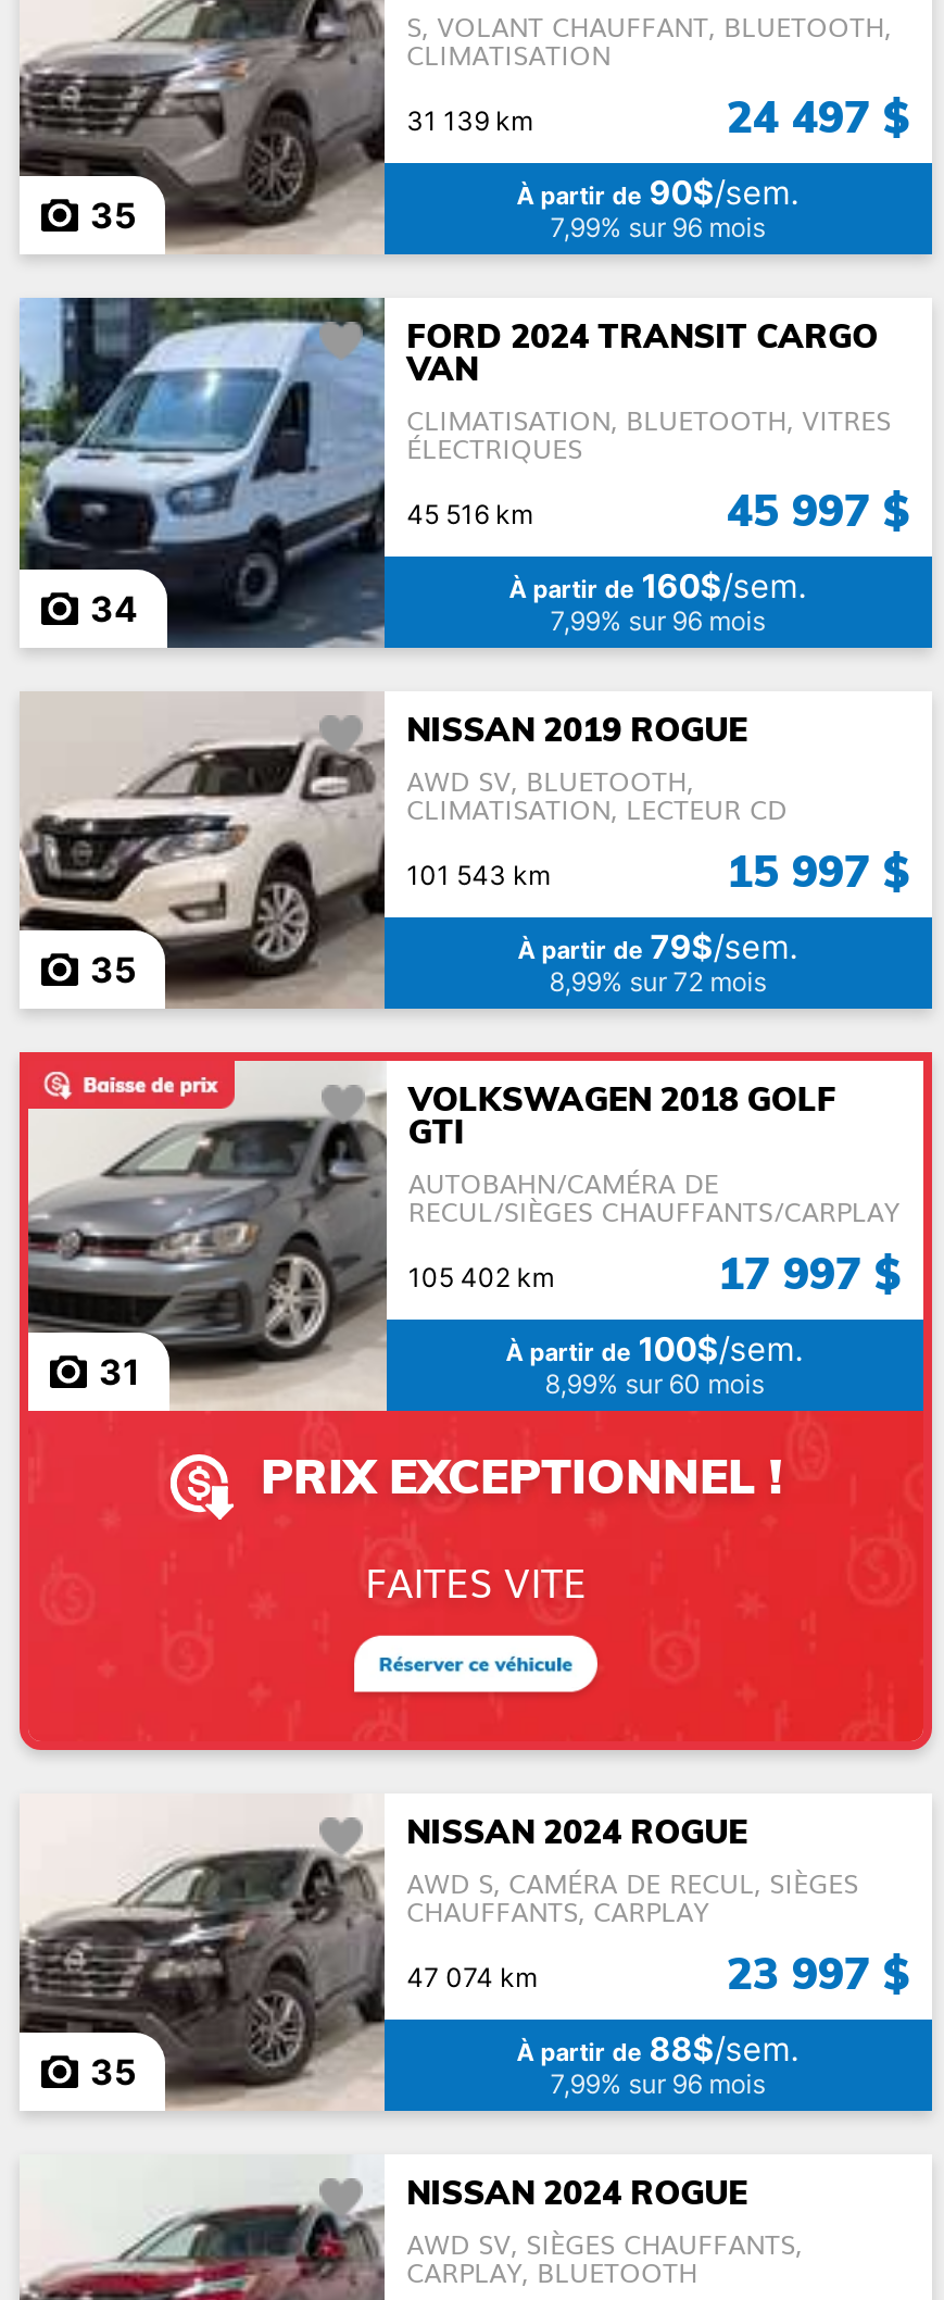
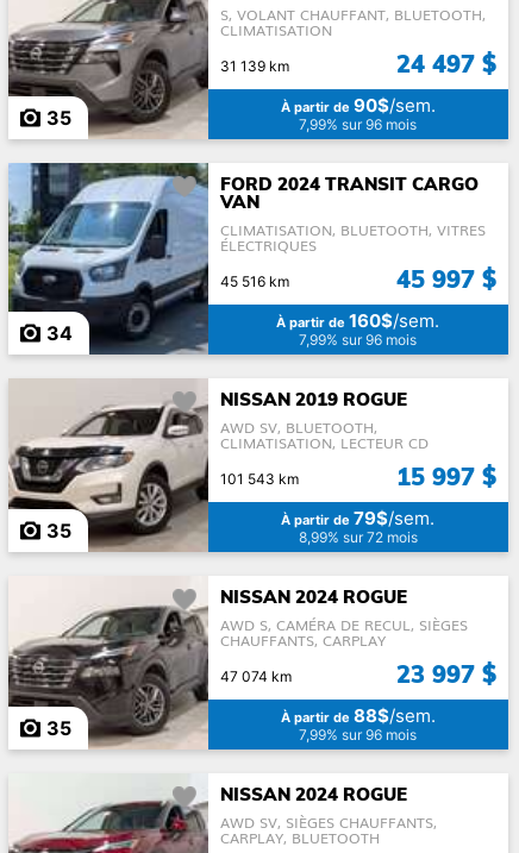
- [image]
- 31

- VOLKSWAGEN 2018 GOLF
- GTI
- AUTOBAHN/CAMÉRA DE
- RECUL/SIÈGES CHAUFFANTS/CARPLAY
- 105 402 km
- 17 997 $
- À partir de 100$/sem.
- 8,99% sur 60 mois
- PRIX EXCEPTIONNEL !
- FAITES VITE
